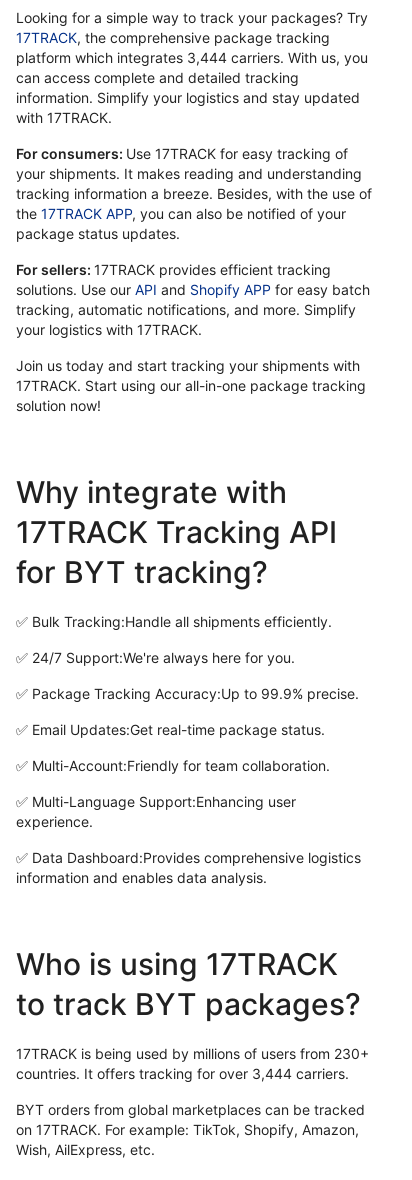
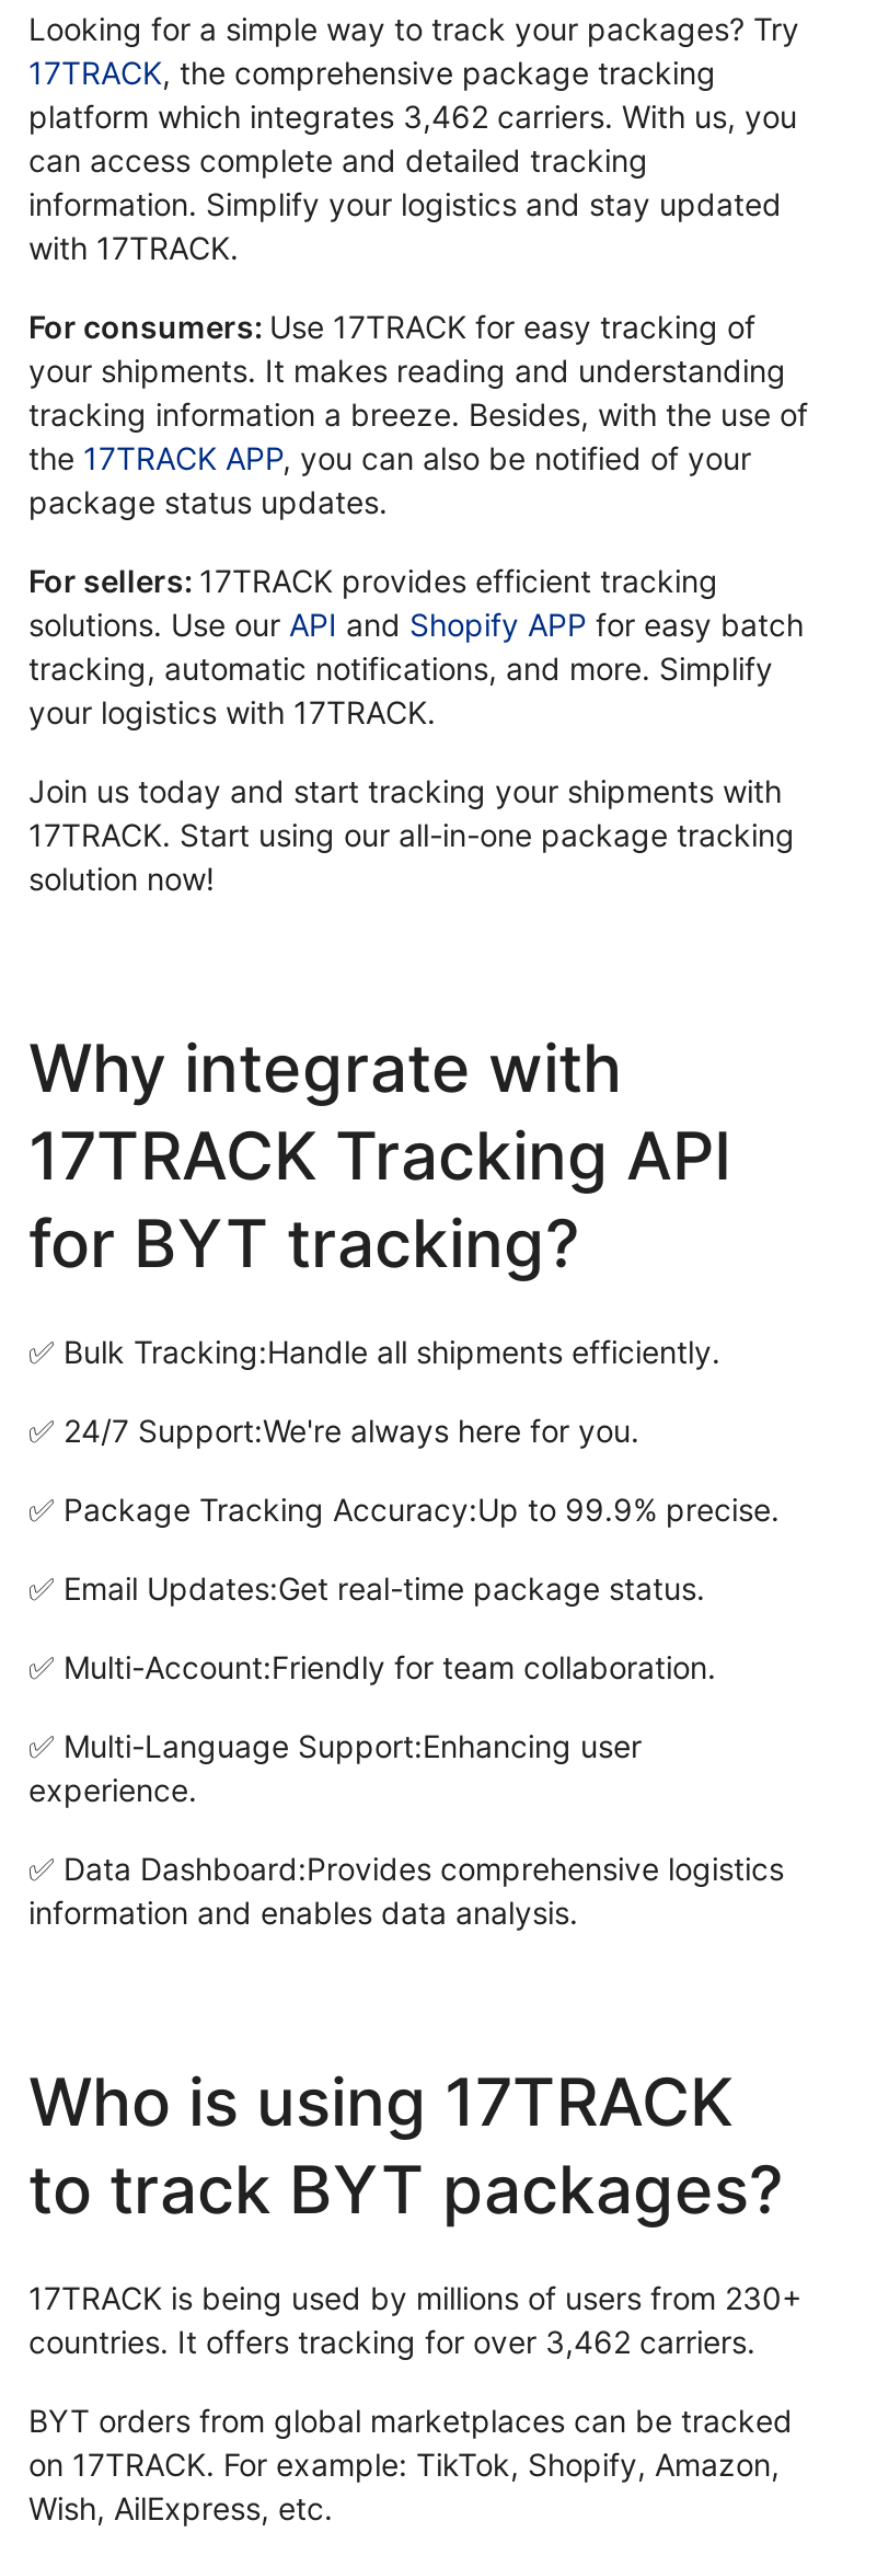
- platform which integrates 3,444 carriers. With us, you
+ platform which integrates 3,462 carriers. With us, you

- countries. It offers tracking for over 3,444 carriers.
+ countries. It offers tracking for over 3,462 carriers.
